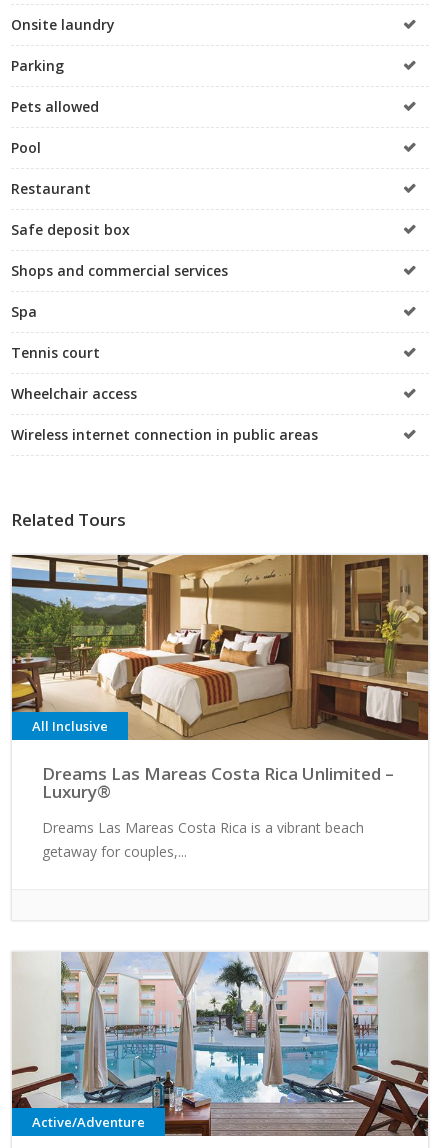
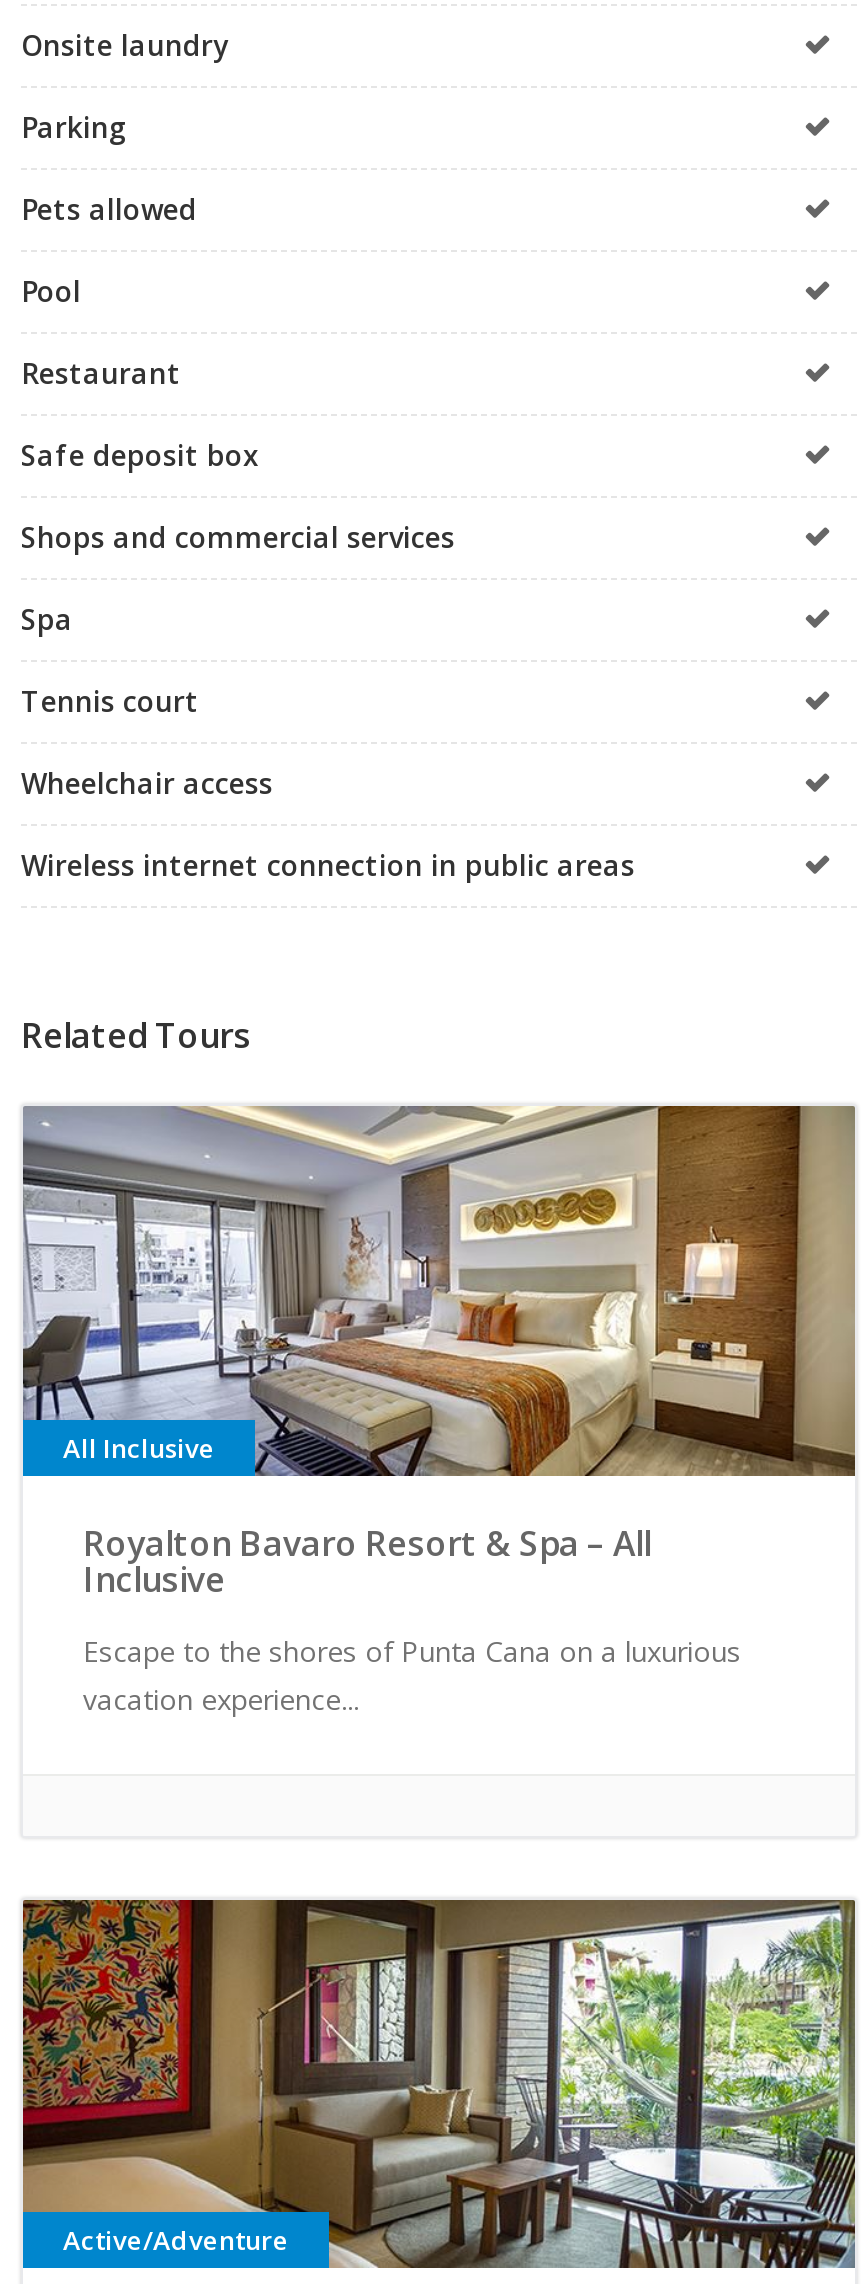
- [image]
- Dreams Las Mareas Costa Rica Unlimited –
- Luxury®
+ [image]
+ Royalton Bavaro Resort & Spa – All
+ Inclusive

- Dreams Las Mareas Costa Rica is a vibrant beach
- getaway for couples,...
+ Escape to the shores of Punta Cana on a luxurious
+ vacation experience...

- [image]
+ [image]
